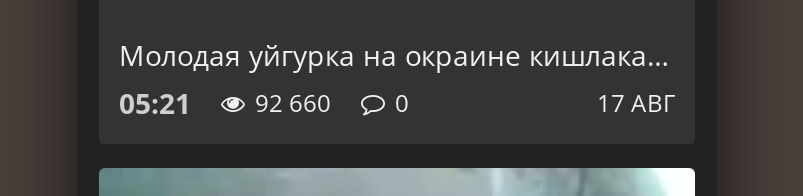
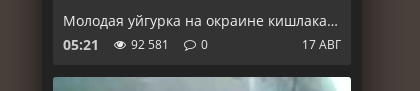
- 05:21 92 660 0
+ 05:21 92 581 0
